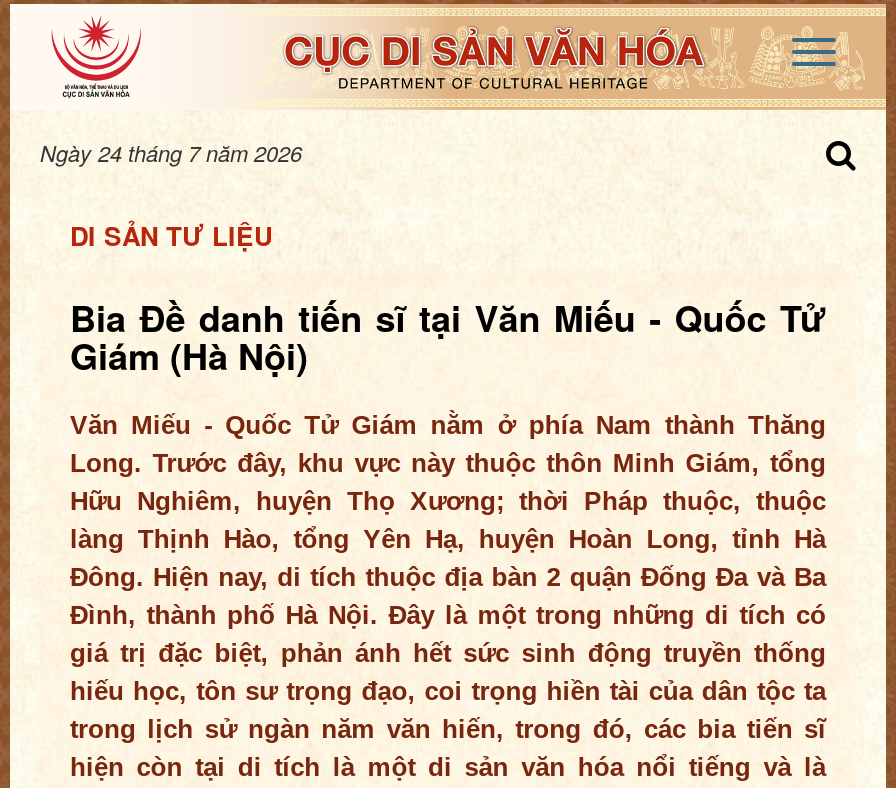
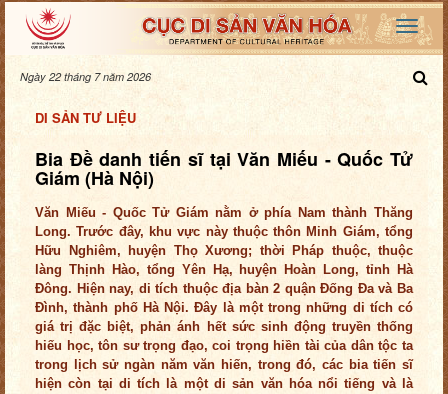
- Ngày 24 tháng 7 năm 2026
+ Ngày 22 tháng 7 năm 2026
